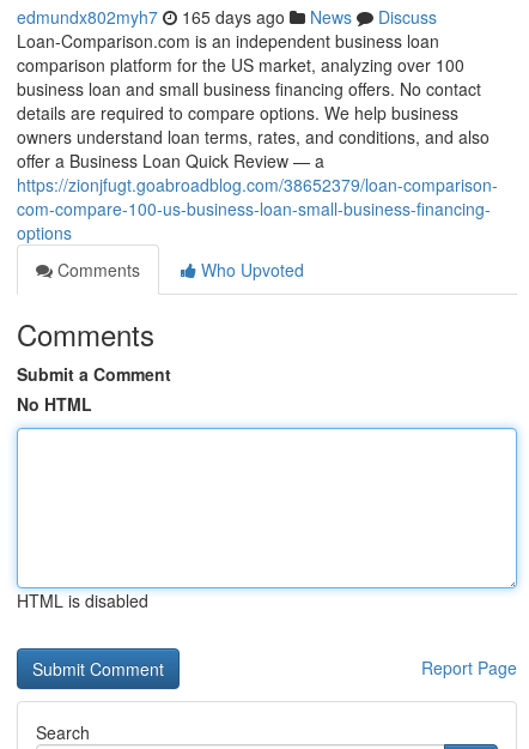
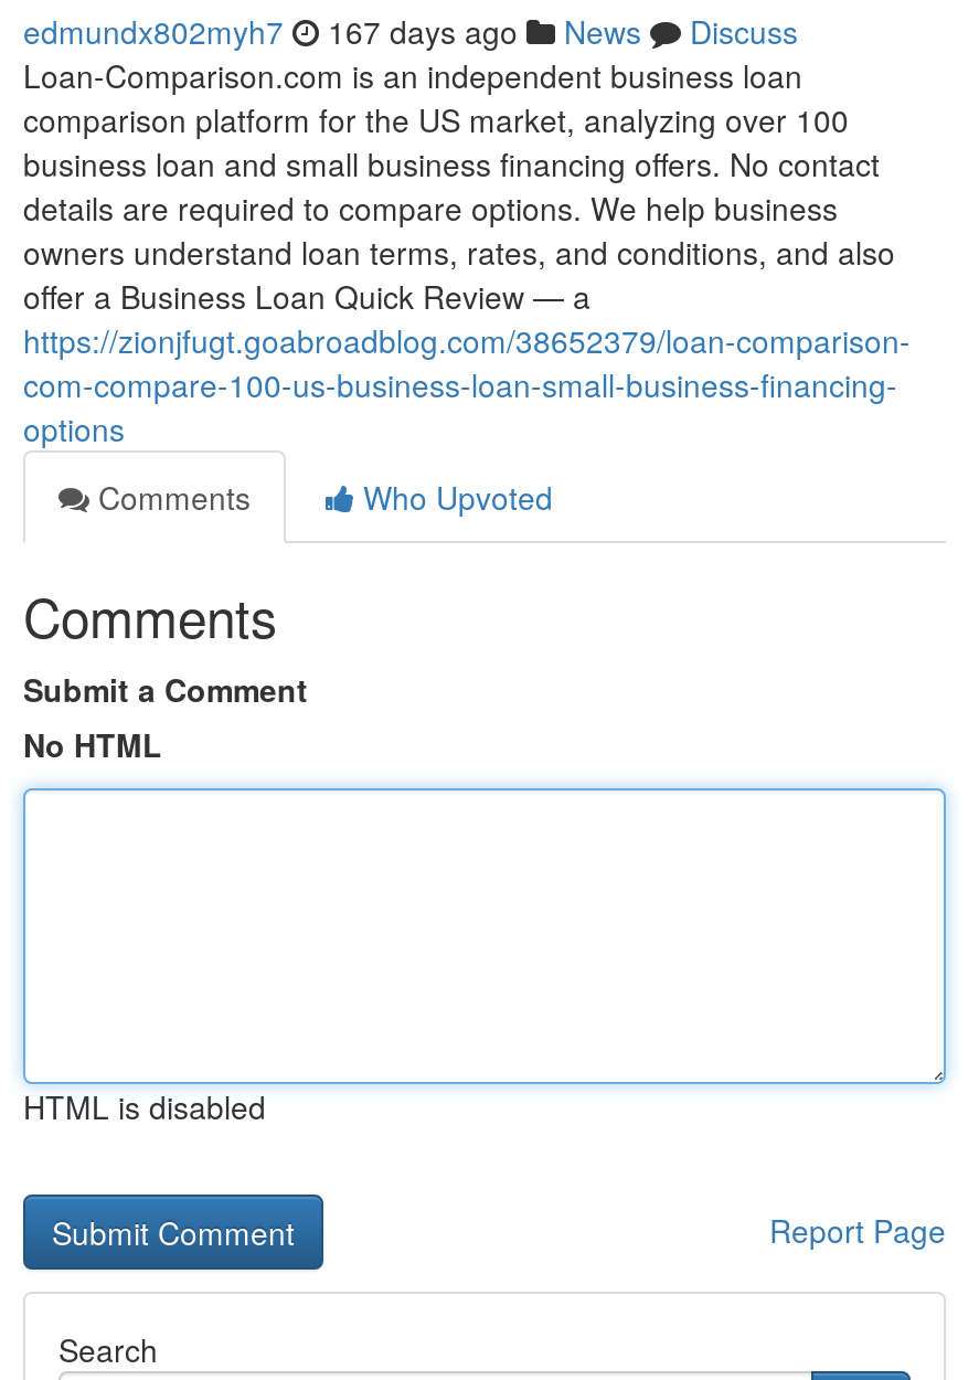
- edmundx802myh7 165 days ago News Discuss
+ edmundx802myh7 167 days ago News Discuss
